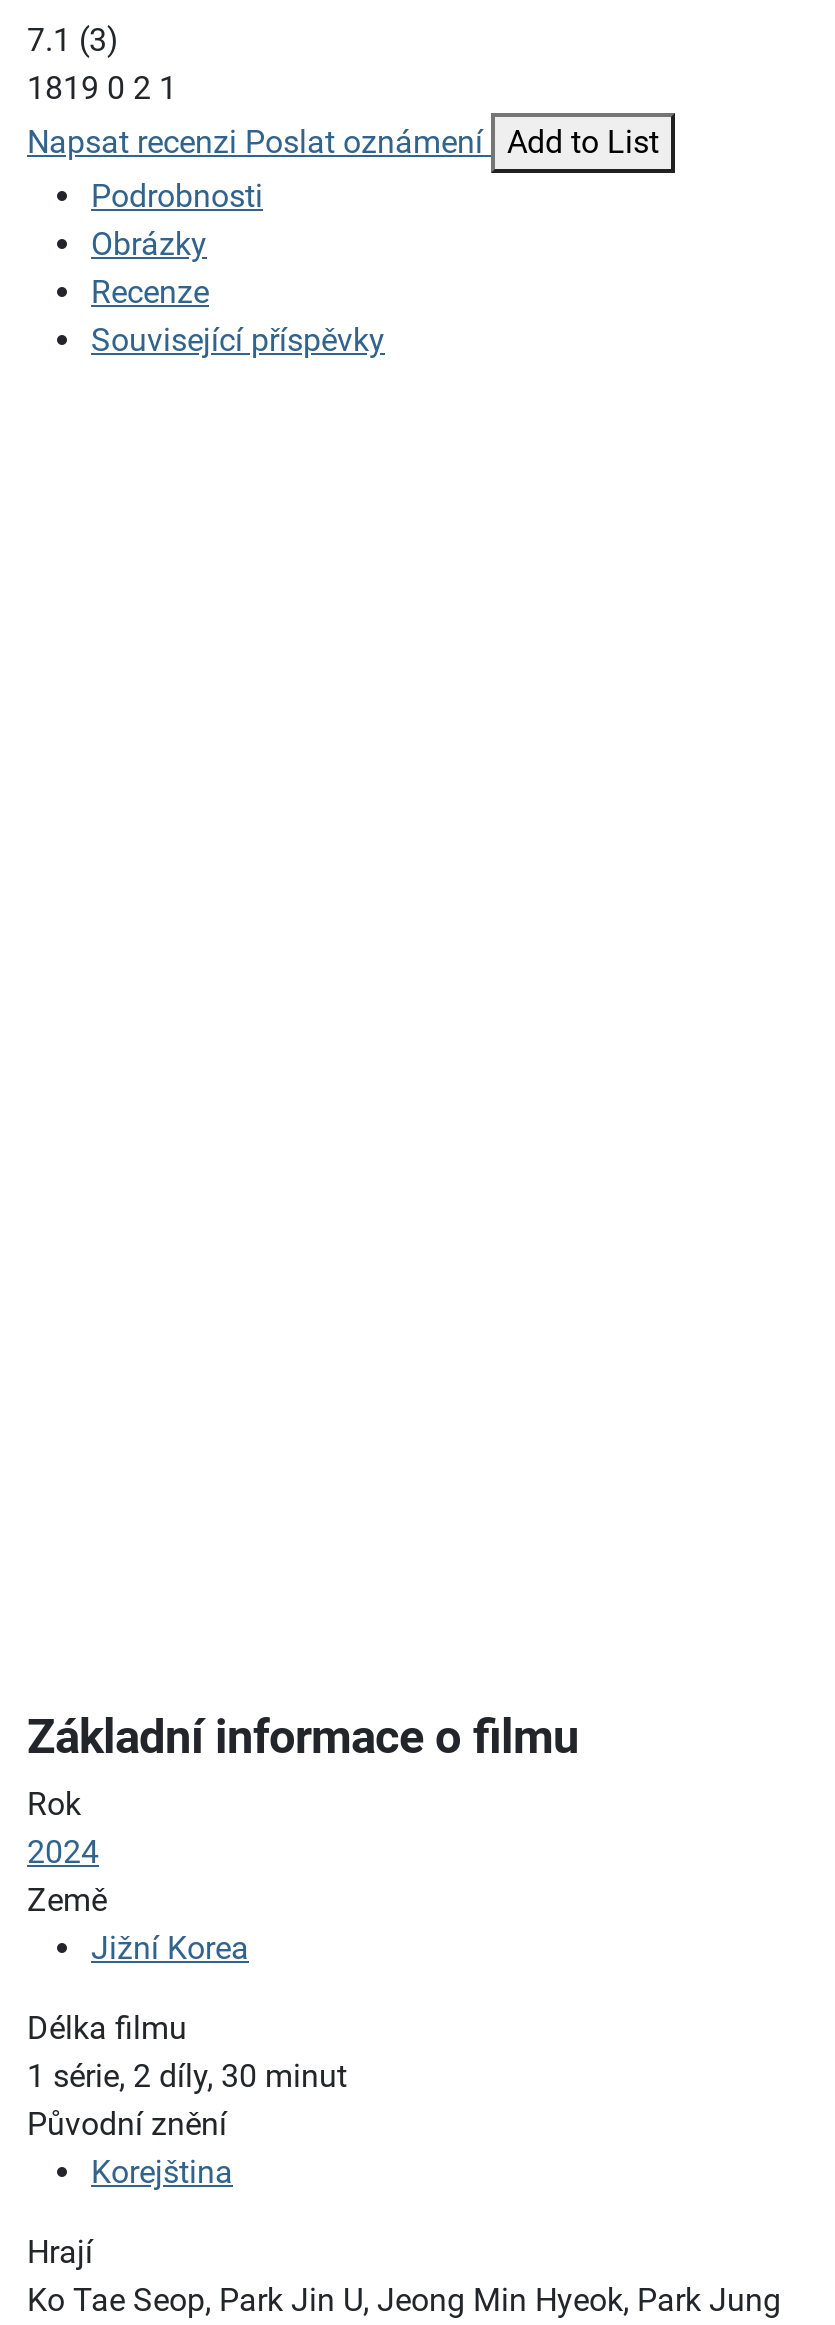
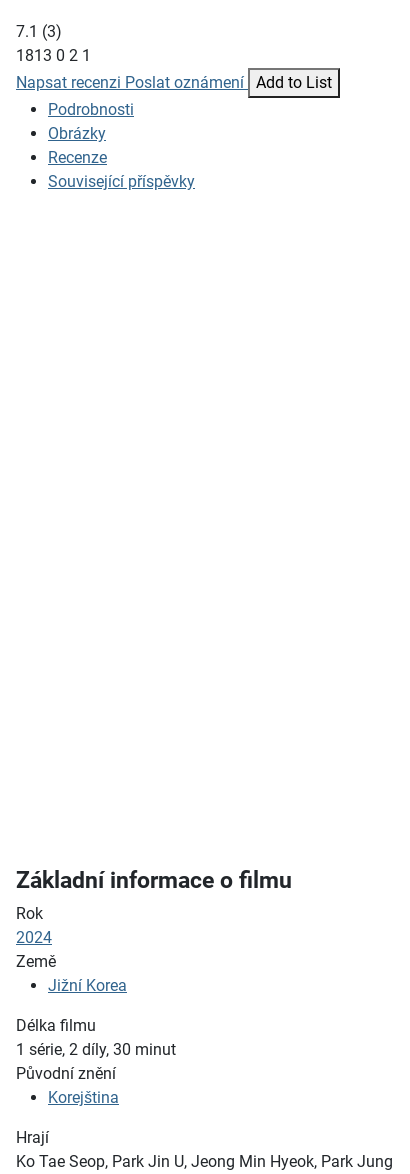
- 1819 0 2 1
+ 1813 0 2 1
